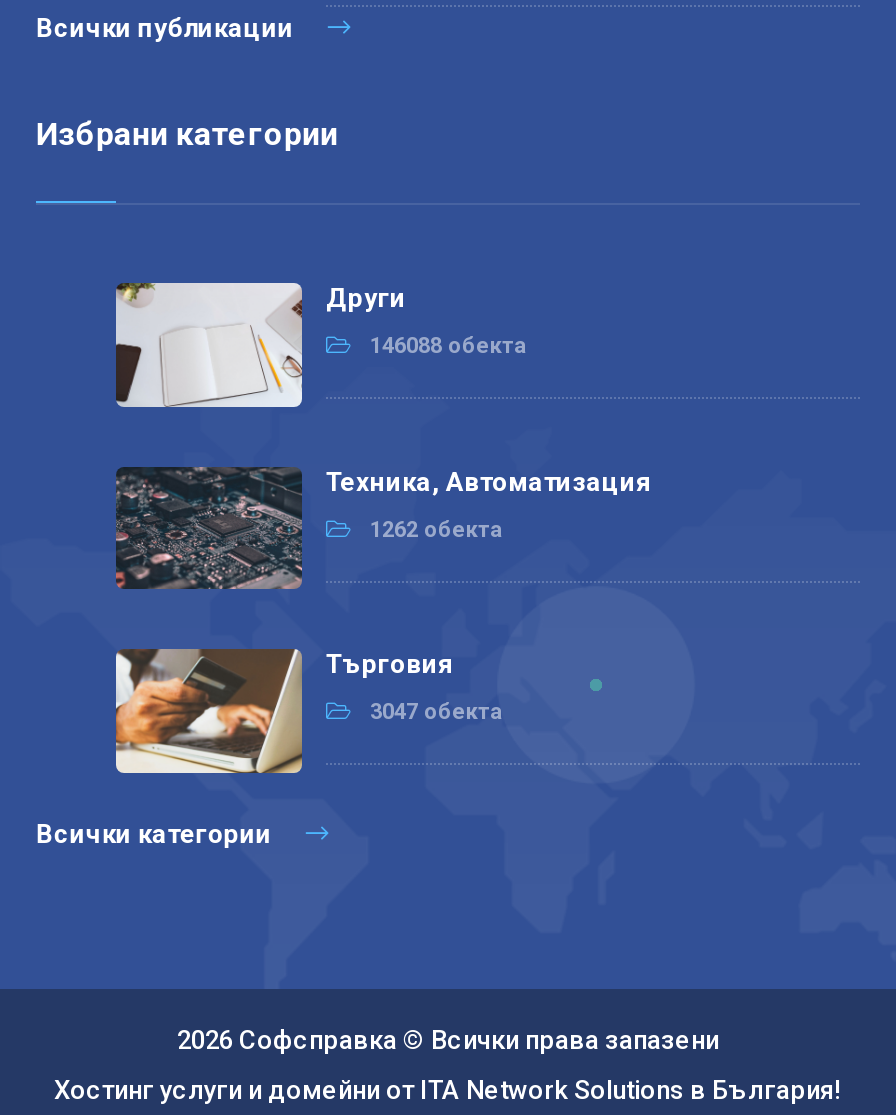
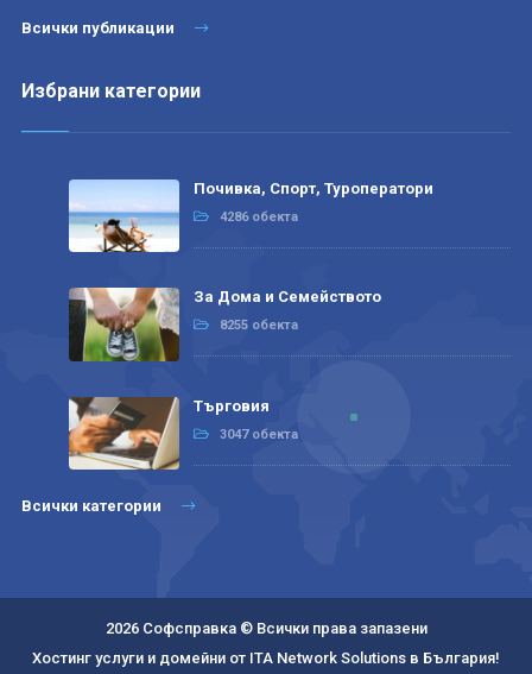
- [image]
- Други
+ [image]
+ Почивка, Спорт, Туроператори

- 146088 обекта
+ 4286 обекта

- [image]
- Техника, Автоматизация
+ [image]
+ За Дома и Семейството

- 1262 обекта
+ 8255 обекта
